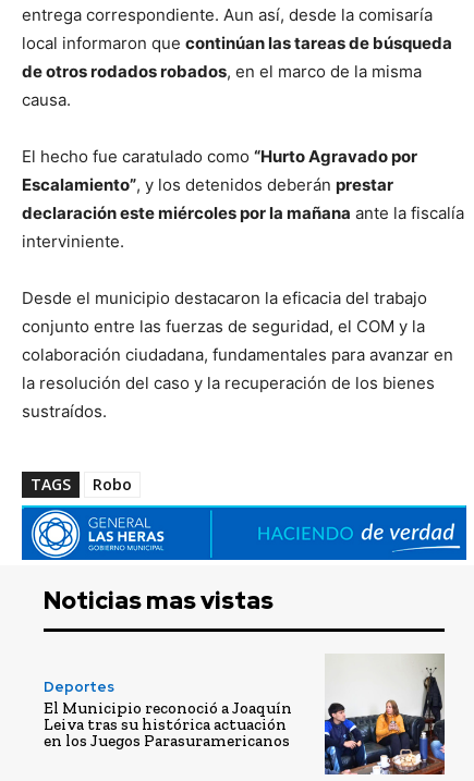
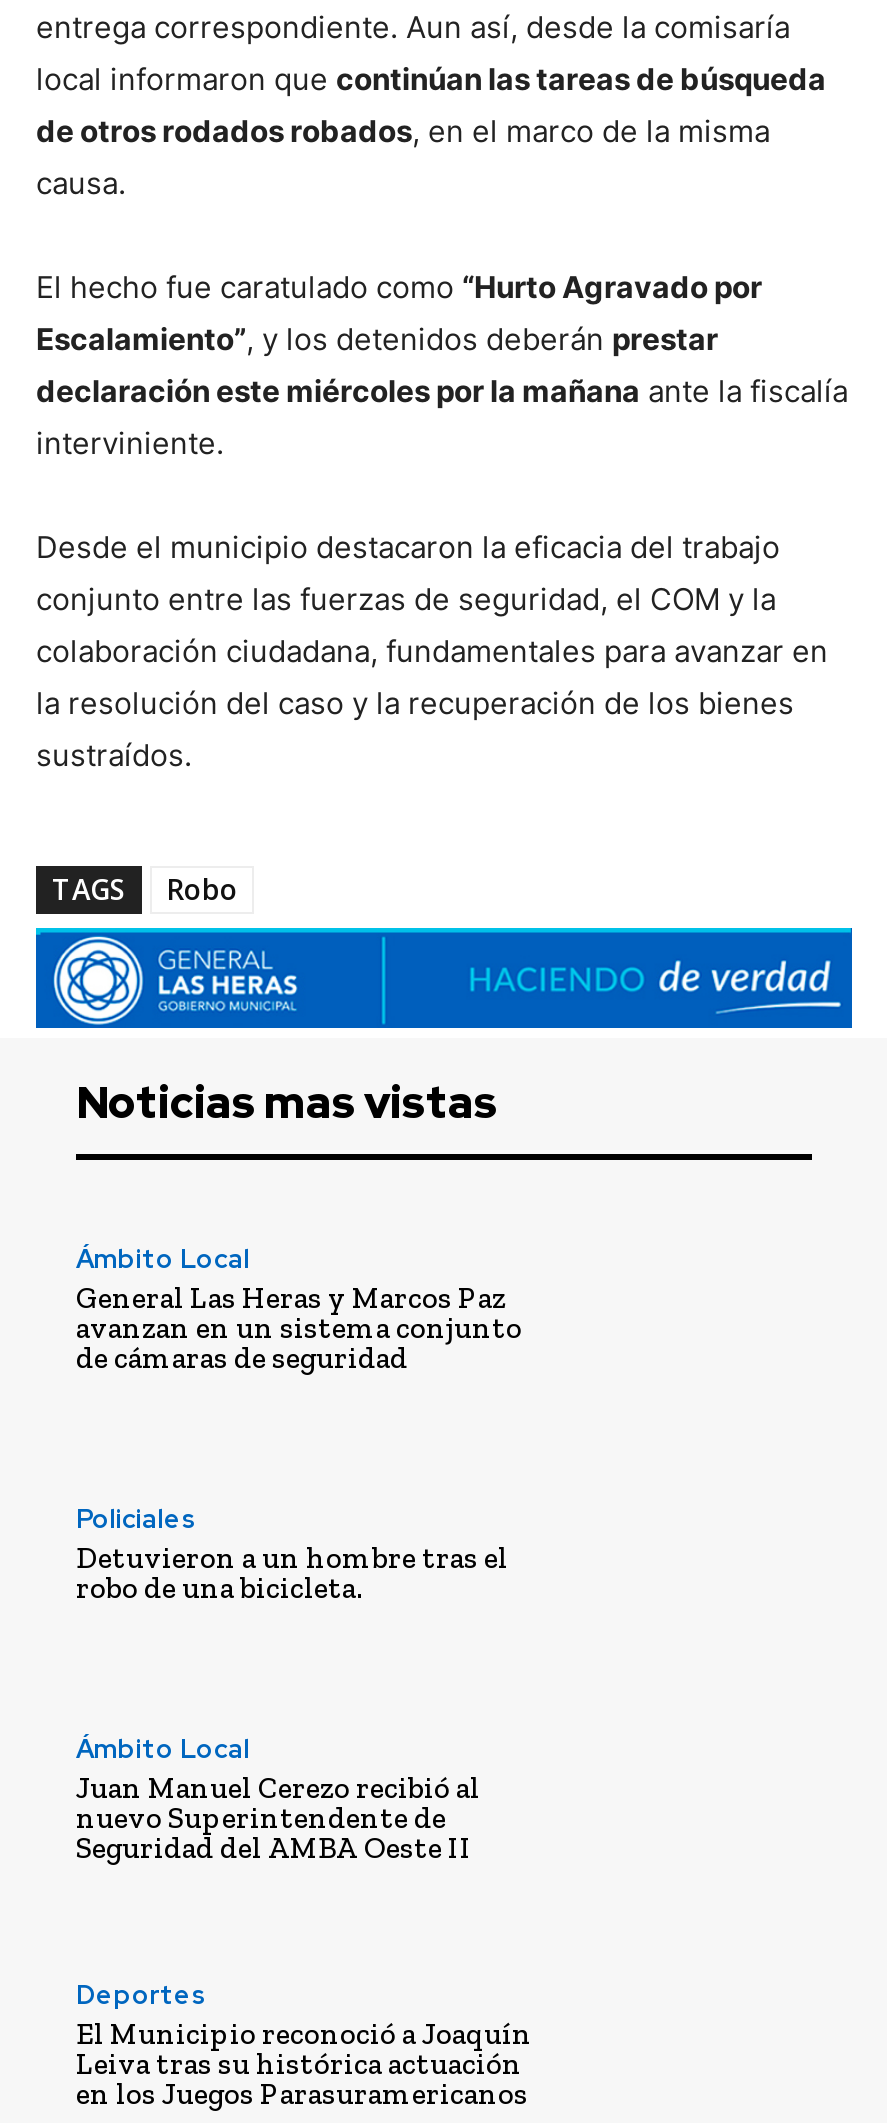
+ Ámbito Local
+ General Las Heras y Marcos Paz
+ avanzan en un sistema conjunto
+ de cámaras de seguridad

+ Policiales
+ Detuvieron a un hombre tras el
+ robo de una bicicleta.

+ Ámbito Local
+ Juan Manuel Cerezo recibió al
+ nuevo Superintendente de
+ Seguridad del AMBA Oeste II

- [image]
